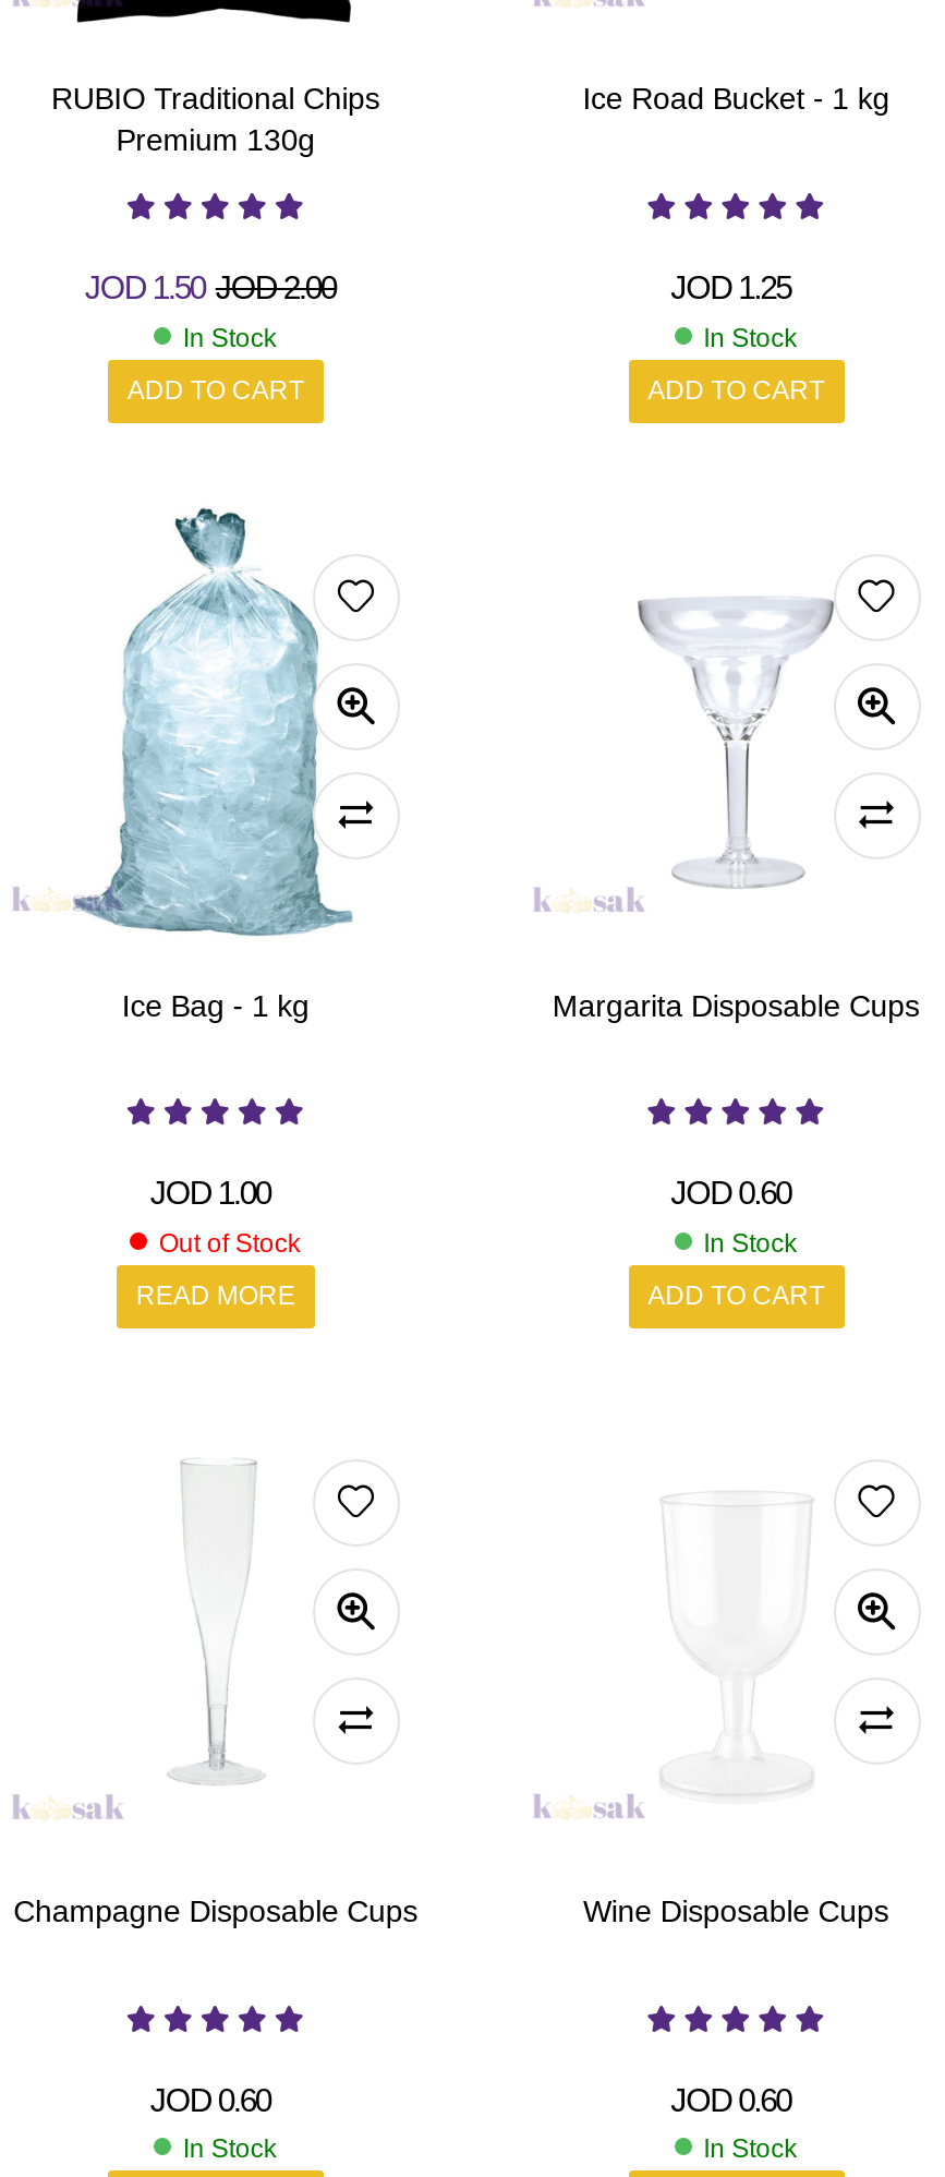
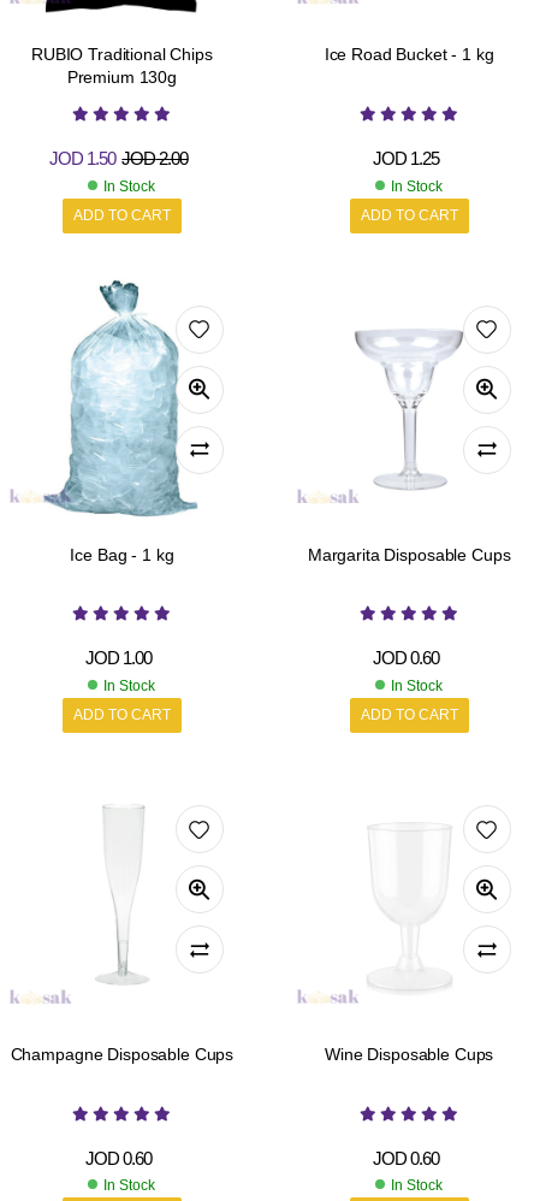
- Out of Stock
+ In Stock

- READ MORE
+ ADD TO CART
